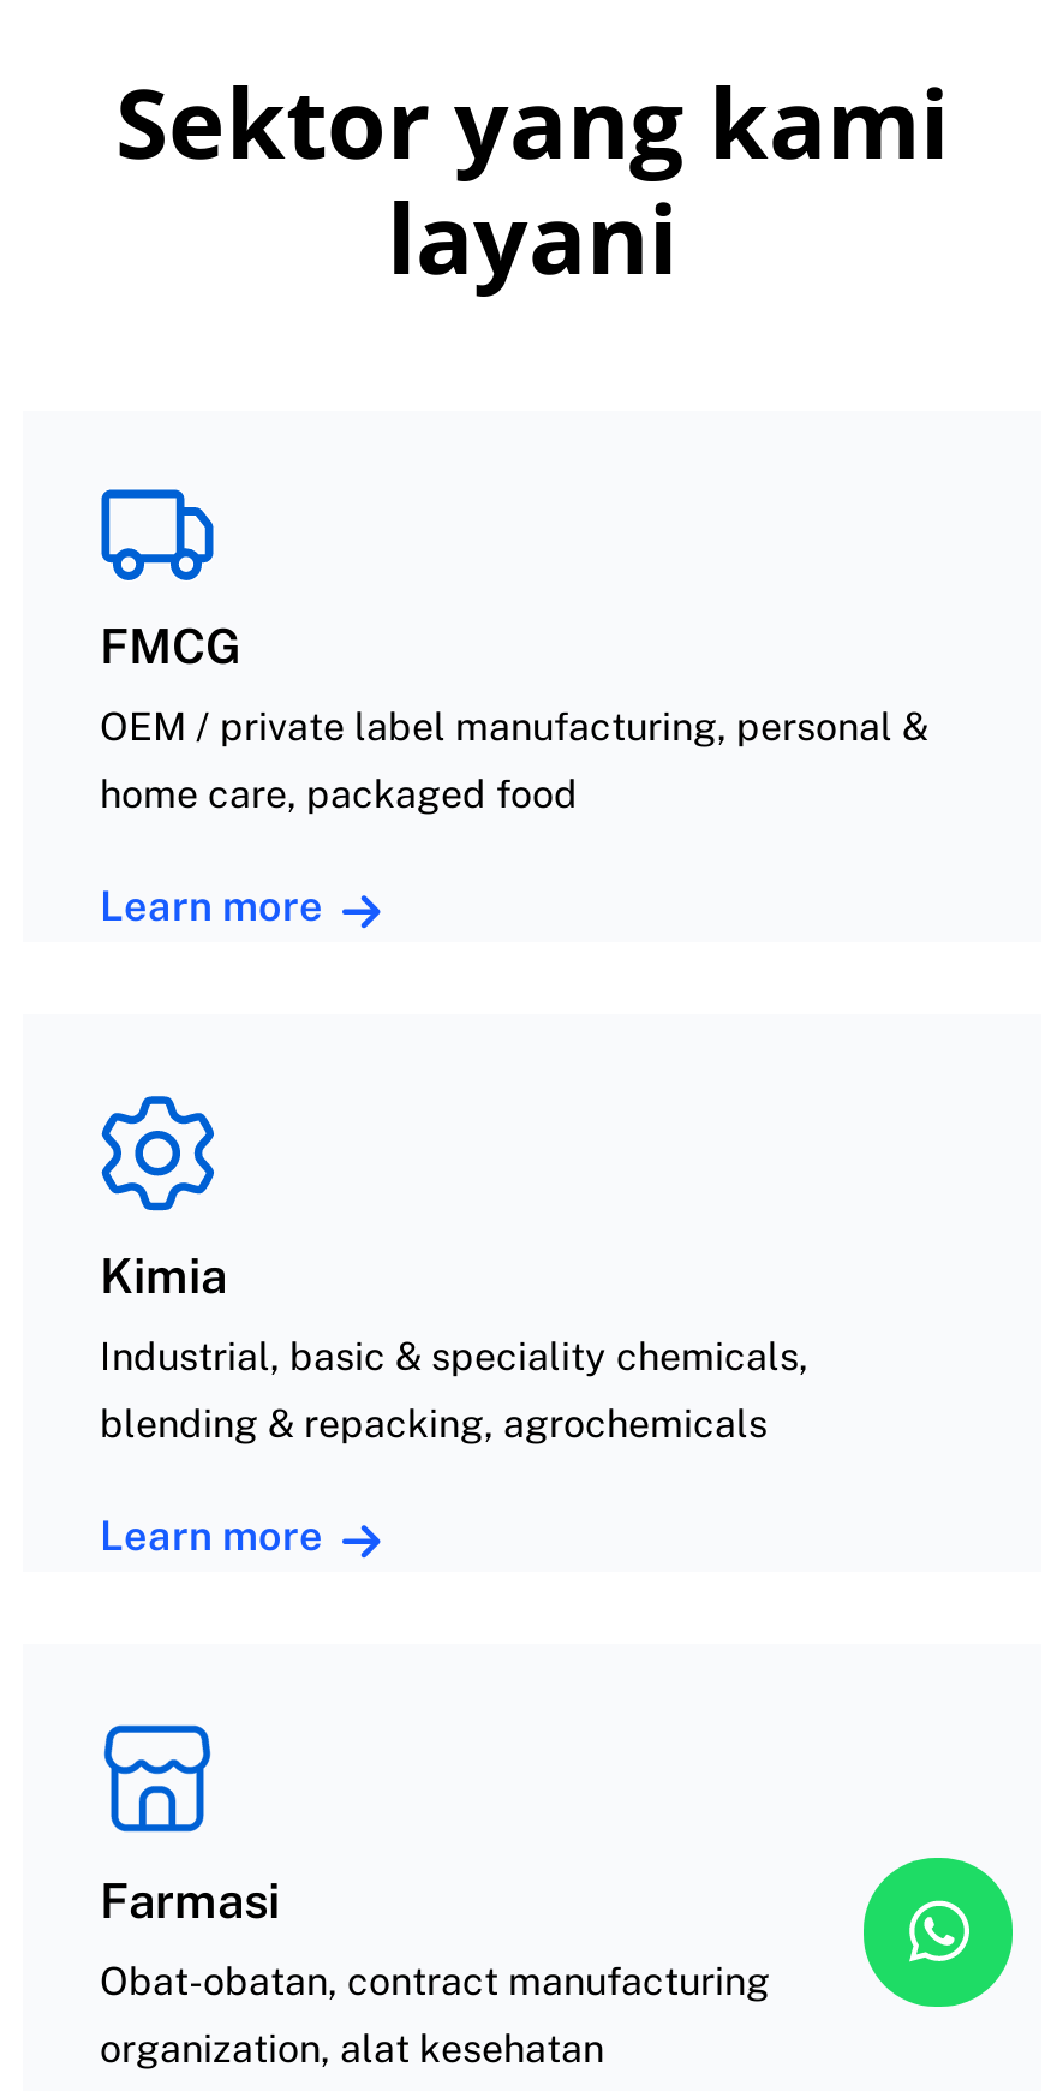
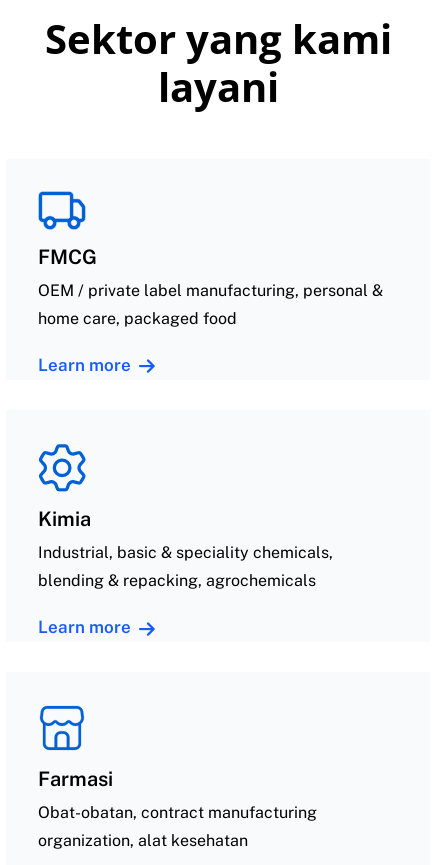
- [image]
